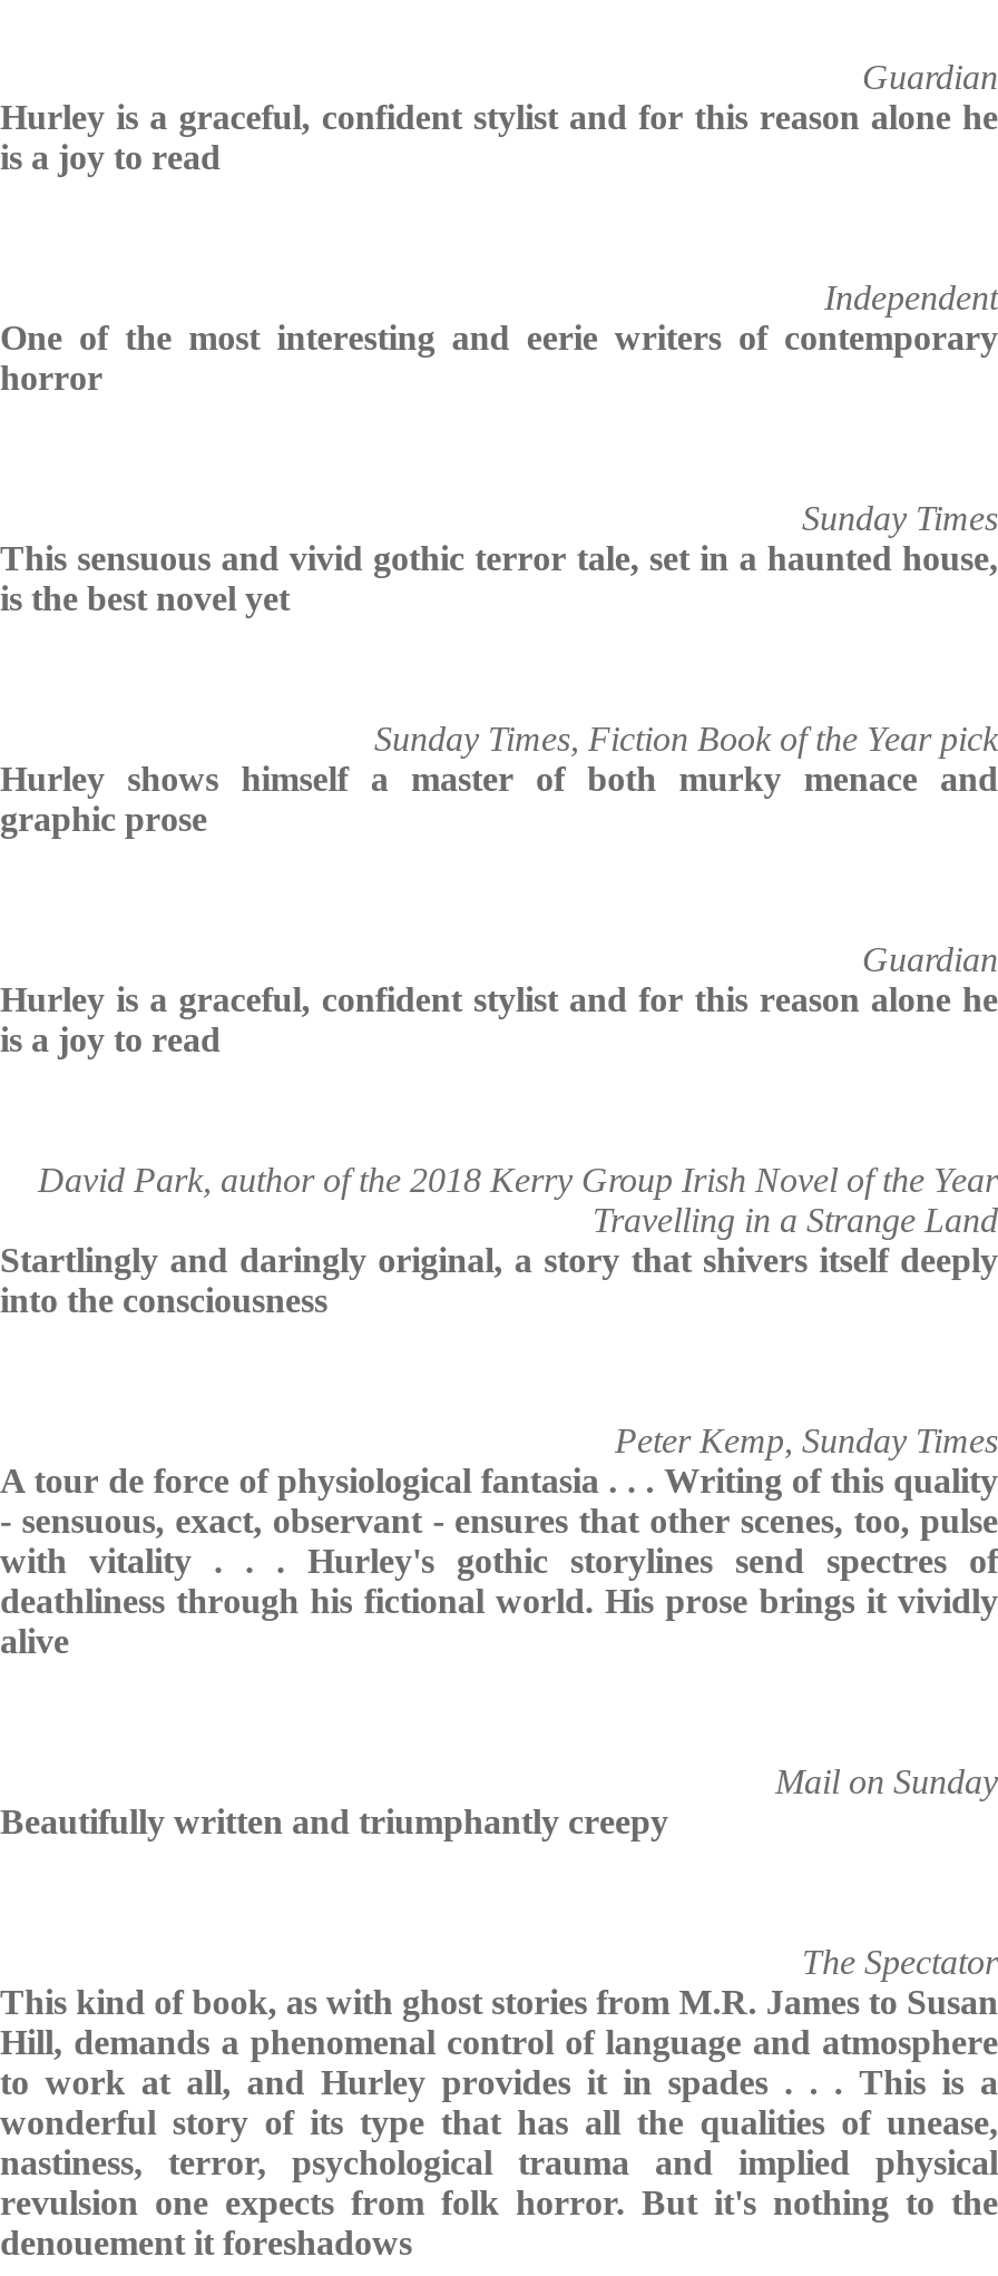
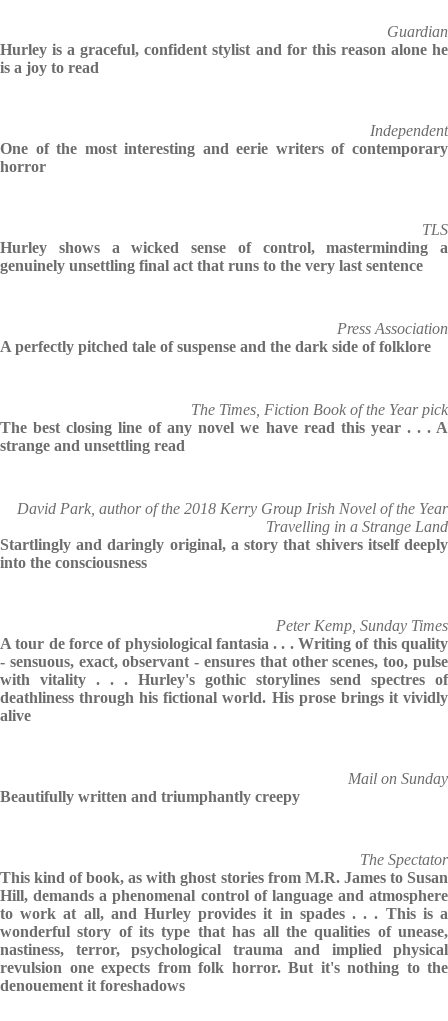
- Sunday Times
- This sensuous and vivid gothic terror tale, set in a haunted house,
- is the best novel yet
+ TLS
+ Hurley shows a wicked sense of control, masterminding a
+ genuinely unsettling final act that runs to the very last sentence

- Sunday Times, Fiction Book of the Year pick
- Hurley shows himself a master of both murky menace and
- graphic prose
+ Press Association
+ A perfectly pitched tale of suspense and the dark side of folklore

- Guardian
- Hurley is a graceful, confident stylist and for this reason alone he
- is a joy to read
+ The Times, Fiction Book of the Year pick
+ The best closing line of any novel we have read this year . . . A
+ strange and unsettling read
